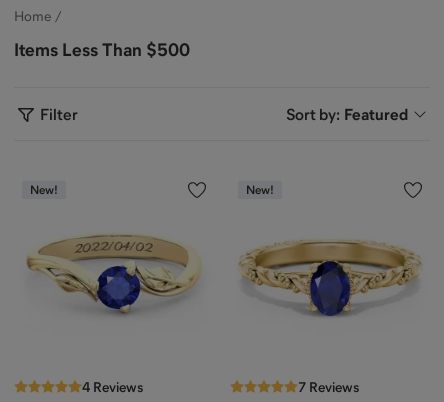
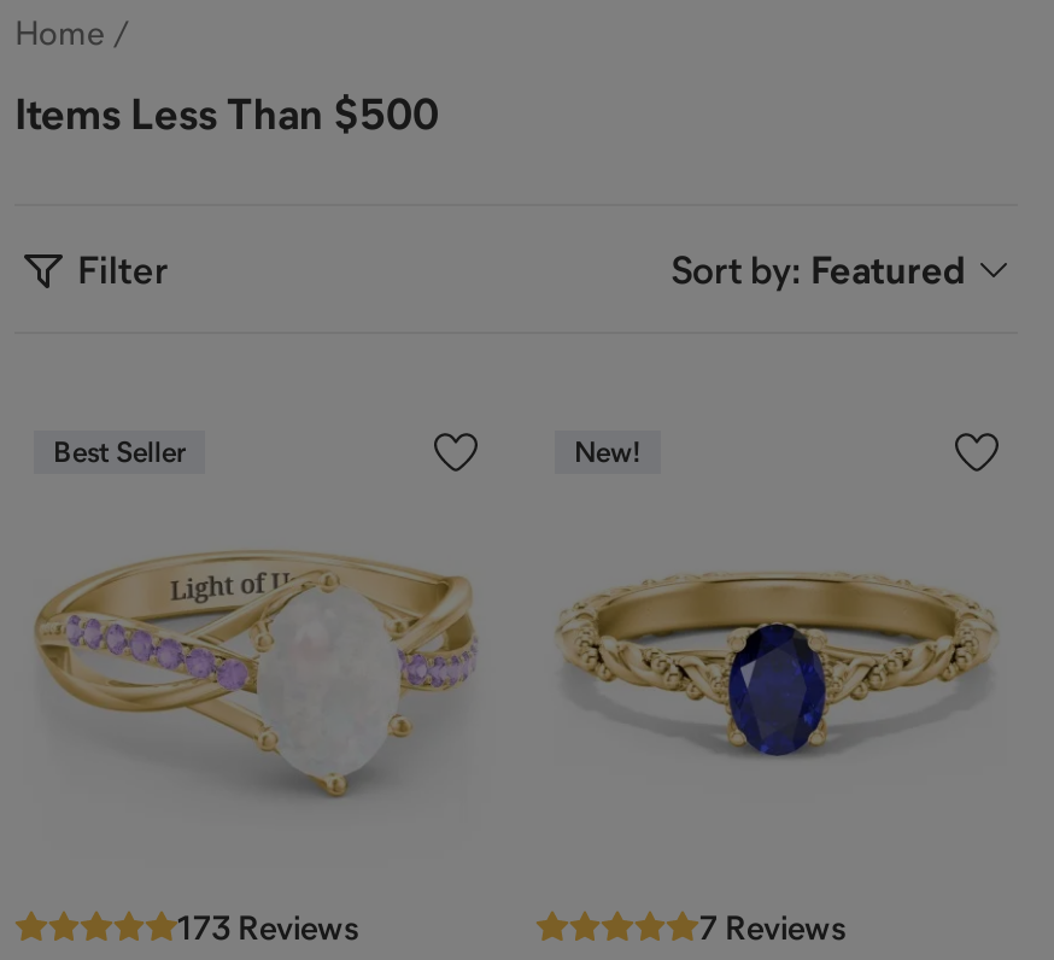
- New!
+ Best Seller

- [image]
+ [image]

- 4 Reviews
+ 173 Reviews
